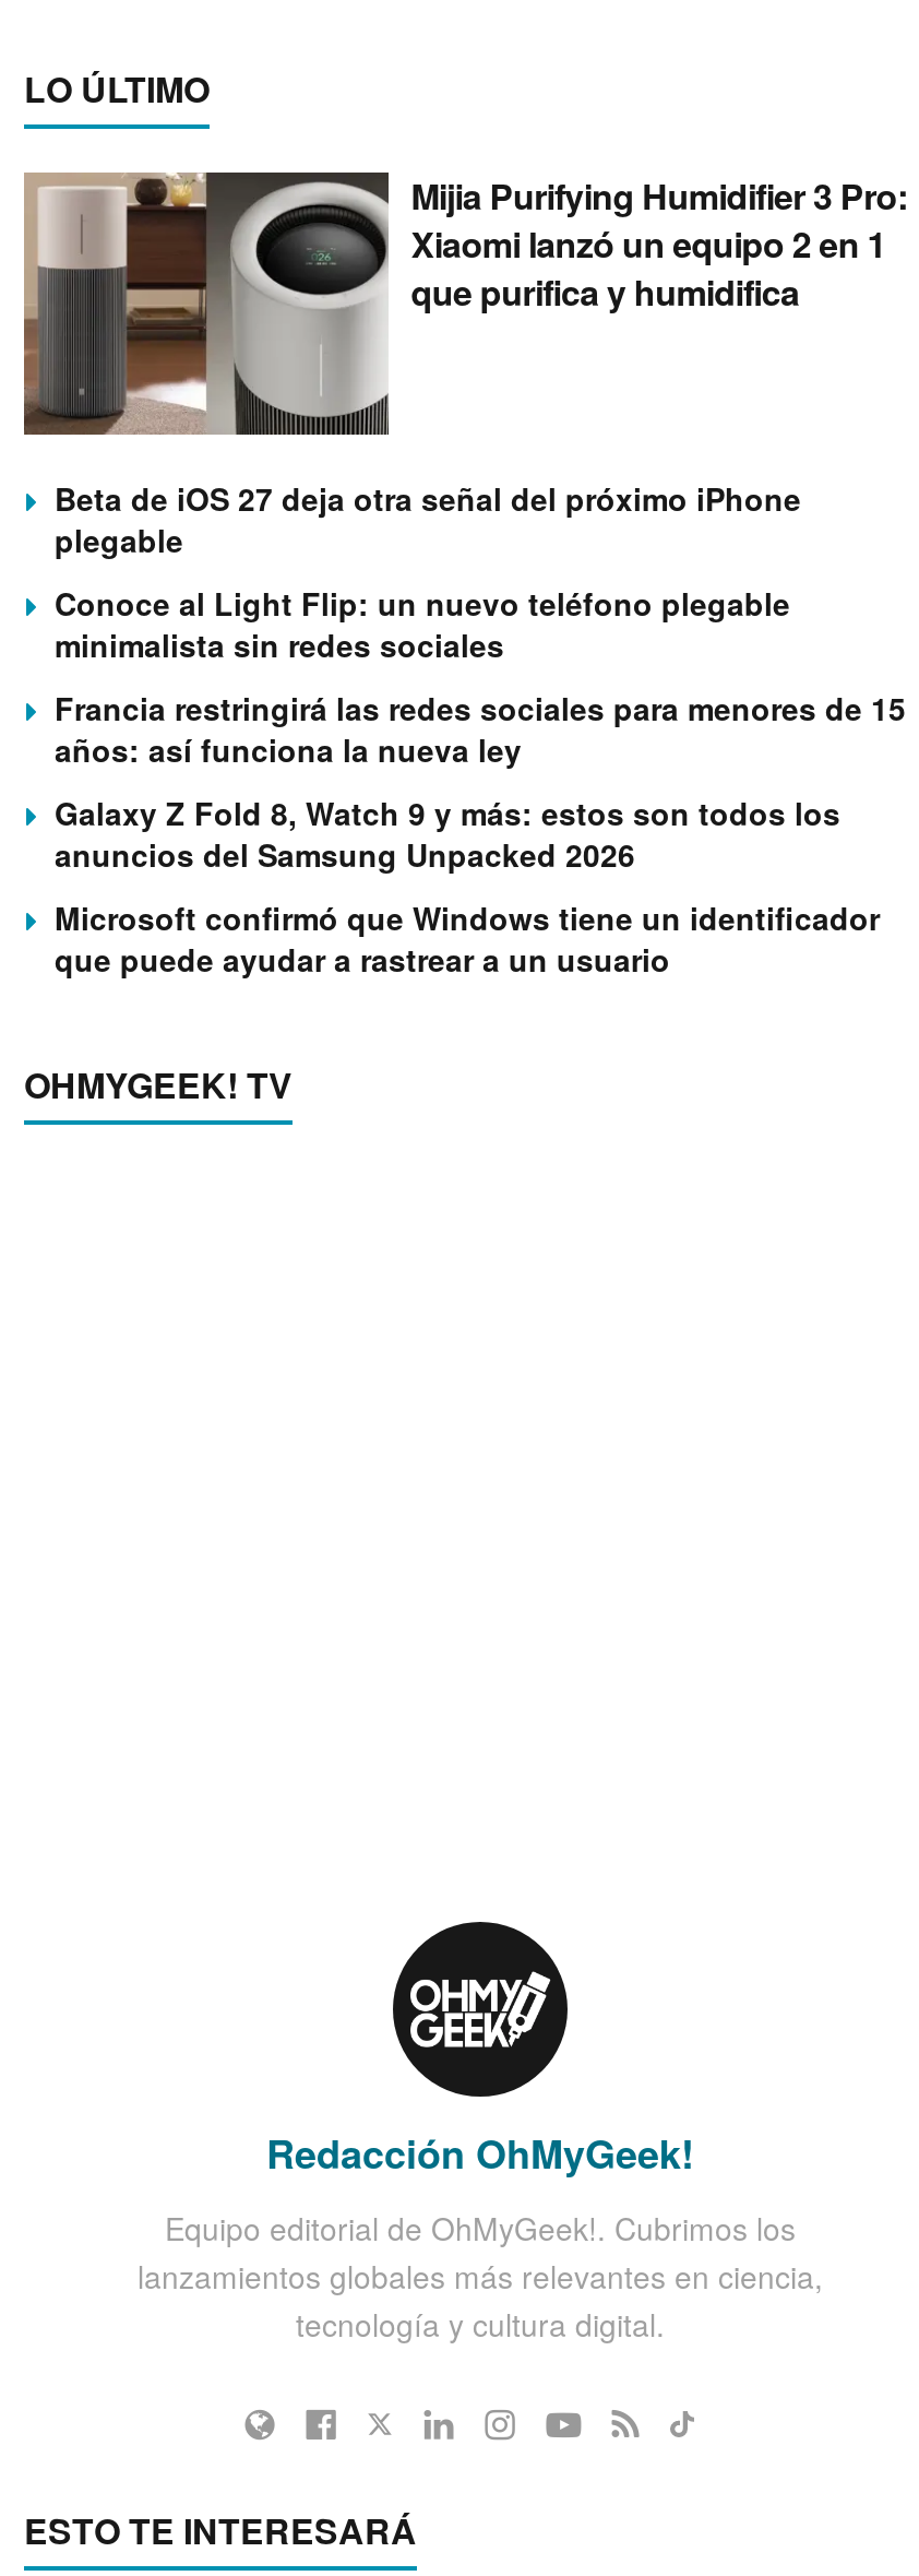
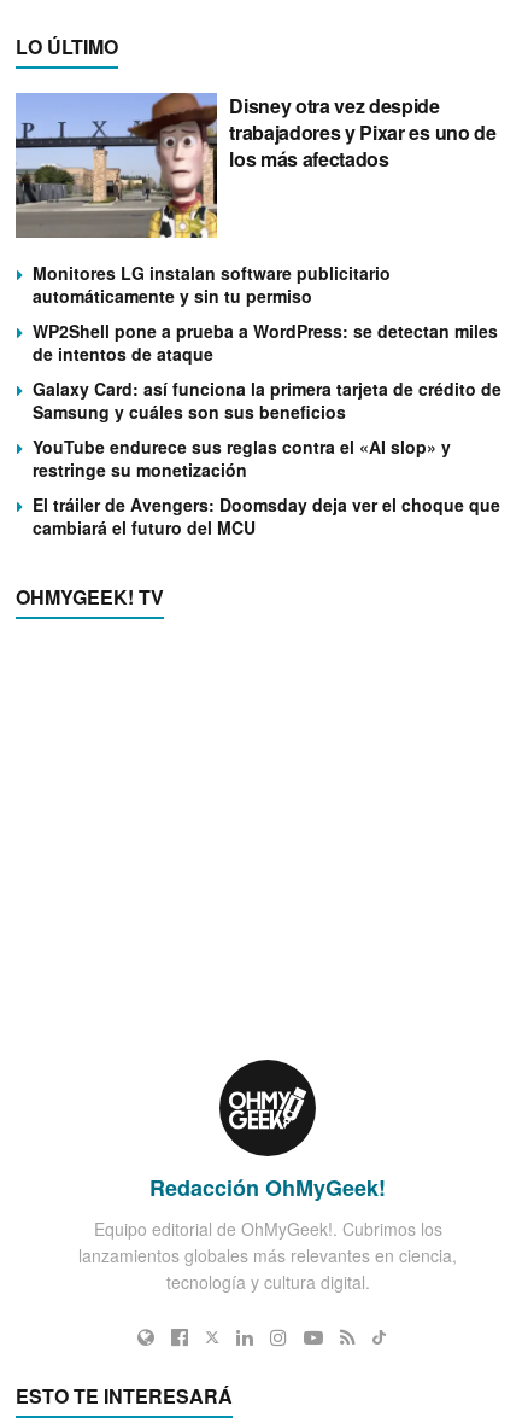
- [image]
- Mijia Purifying Humidifier 3 Pro:
- Xiaomi lanzó un equipo 2 en 1
- que purifica y humidifica
+ [image]
+ Disney otra vez despide
+ trabajadores y Pixar es uno de
+ los más afectados

- Beta de iOS 27 deja otra señal del próximo iPhone
- plegable
- Conoce al Light Flip: un nuevo teléfono plegable
- minimalista sin redes sociales
- Francia restringirá las redes sociales para menores de 15
- años: así funciona la nueva ley
- Galaxy Z Fold 8, Watch 9 y más: estos son todos los
- anuncios del Samsung Unpacked 2026
- Microsoft confirmó que Windows tiene un identificador
- que puede ayudar a rastrear a un usuario
+ Monitores LG instalan software publicitario
+ automáticamente y sin tu permiso
+ WP2Shell pone a prueba a WordPress: se detectan miles
+ de intentos de ataque
+ Galaxy Card: así funciona la primera tarjeta de crédito de
+ Samsung y cuáles son sus beneficios
+ YouTube endurece sus reglas contra el «AI slop» y
+ restringe su monetización
+ El tráiler de Avengers: Doomsday deja ver el choque que
+ cambiará el futuro del MCU
